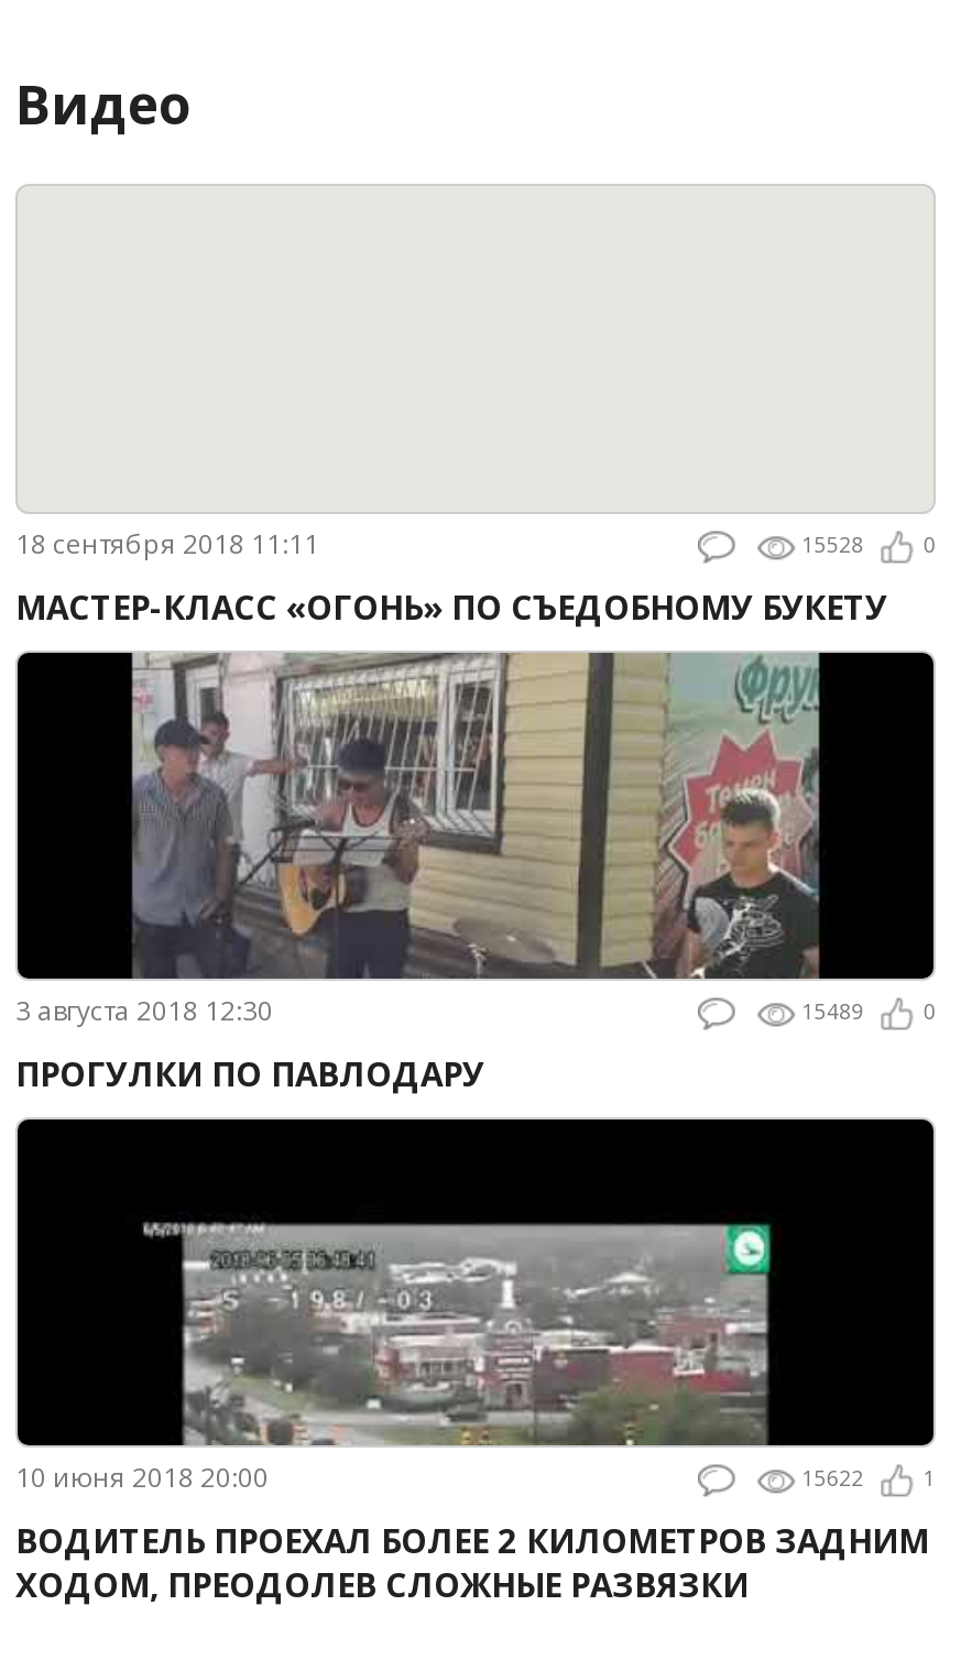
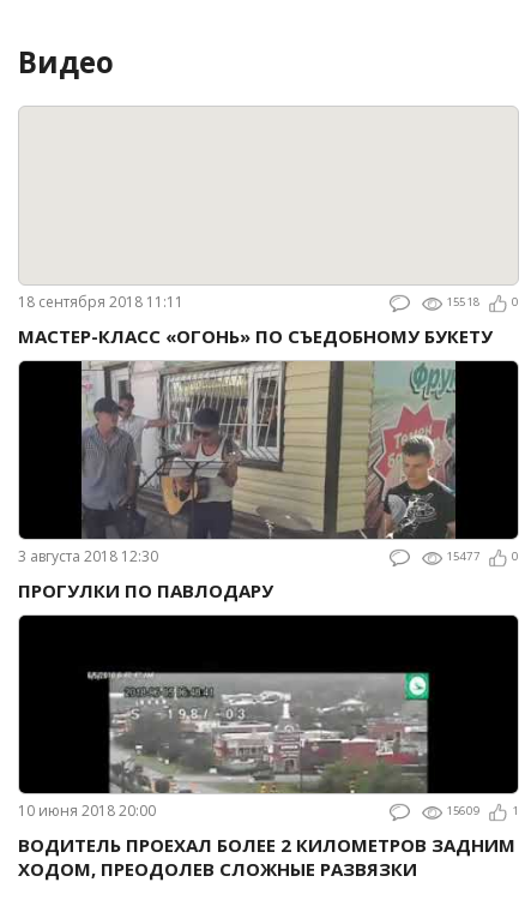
- 15528 0
+ 15518 0

- 15489 0
+ 15477 0

- 15622 1
+ 15609 1
